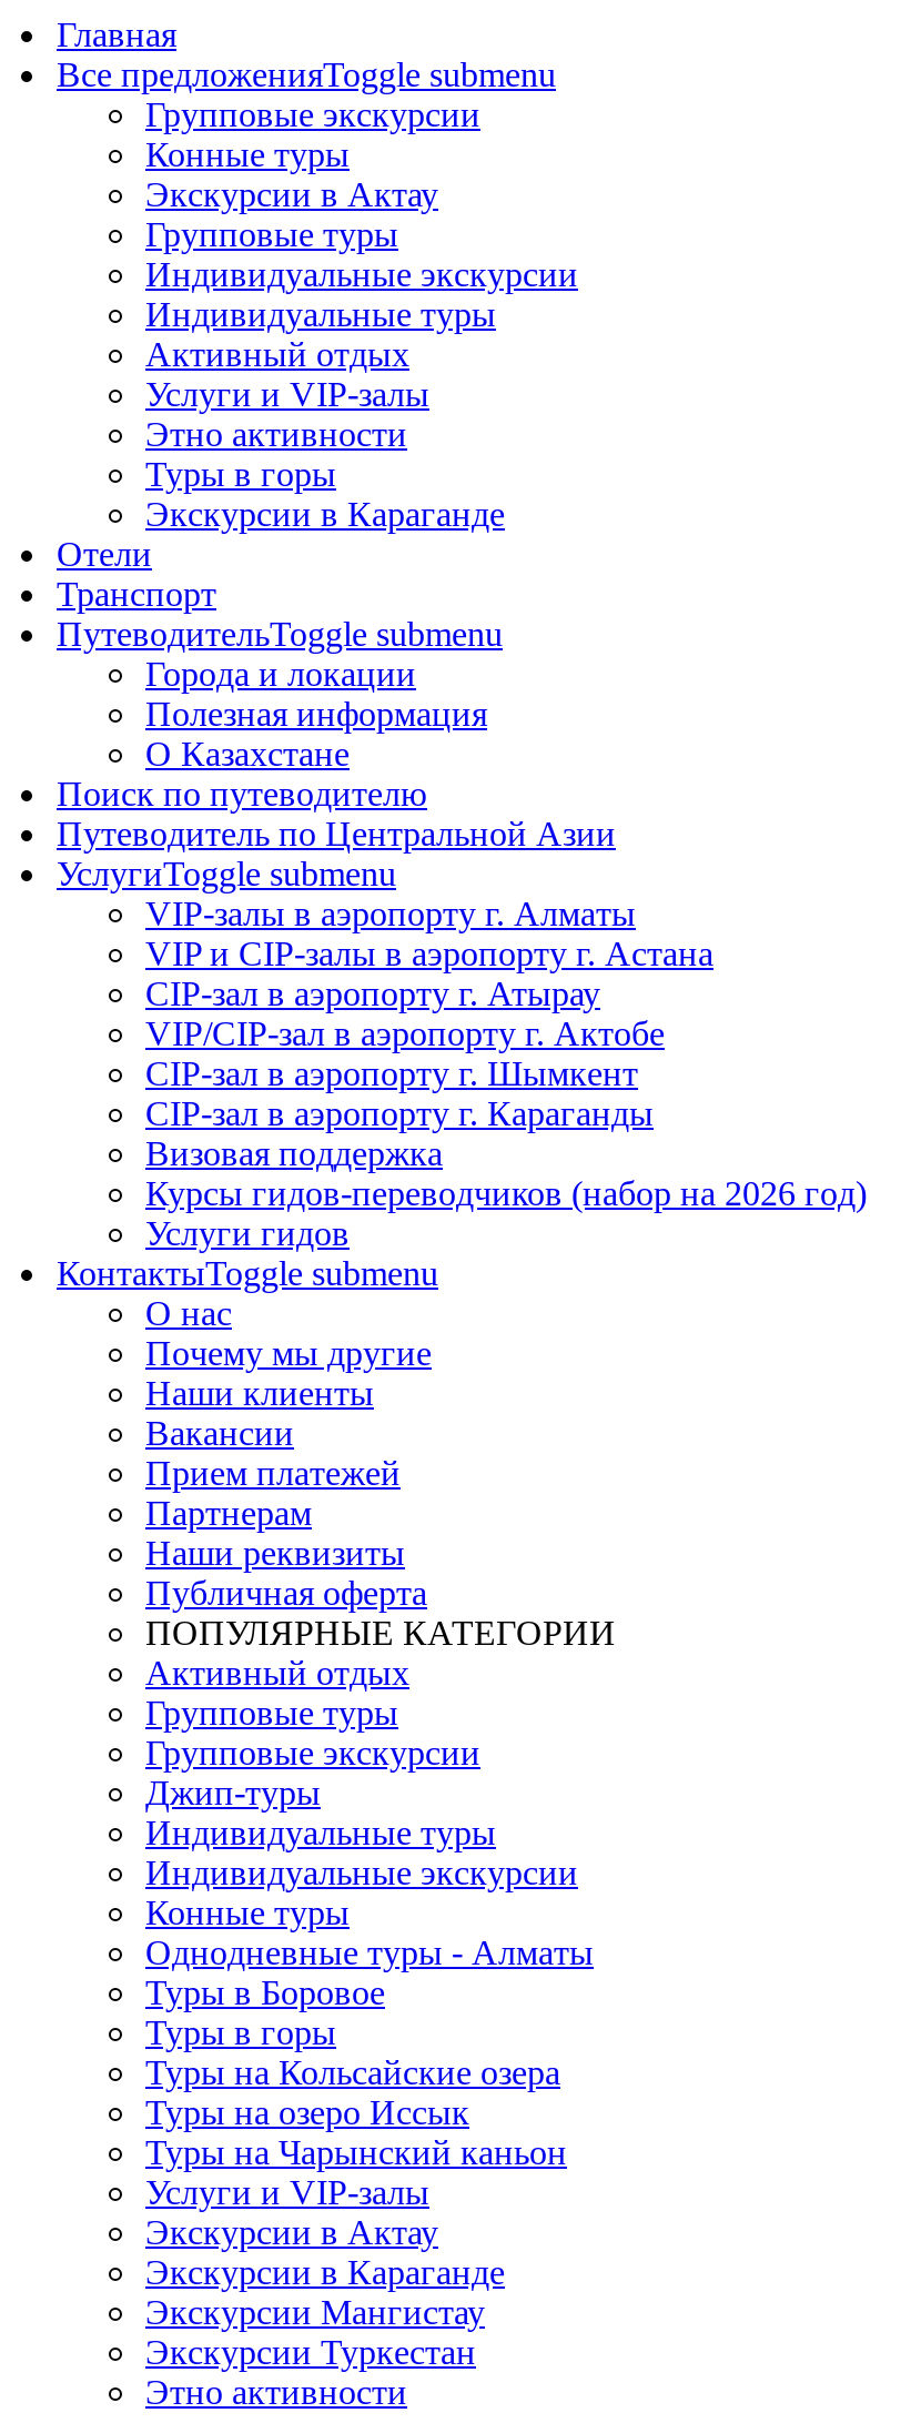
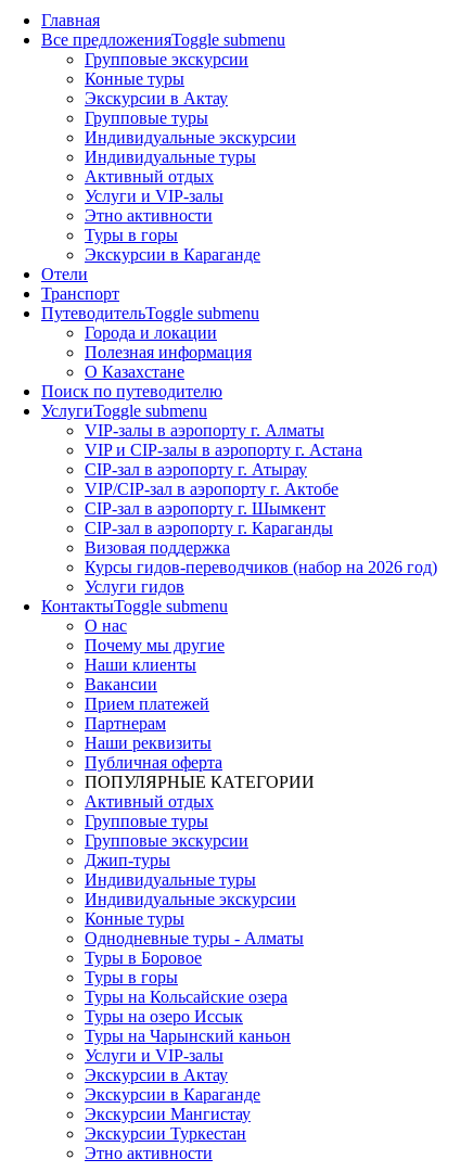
- Путеводитель по Центральной Азии
